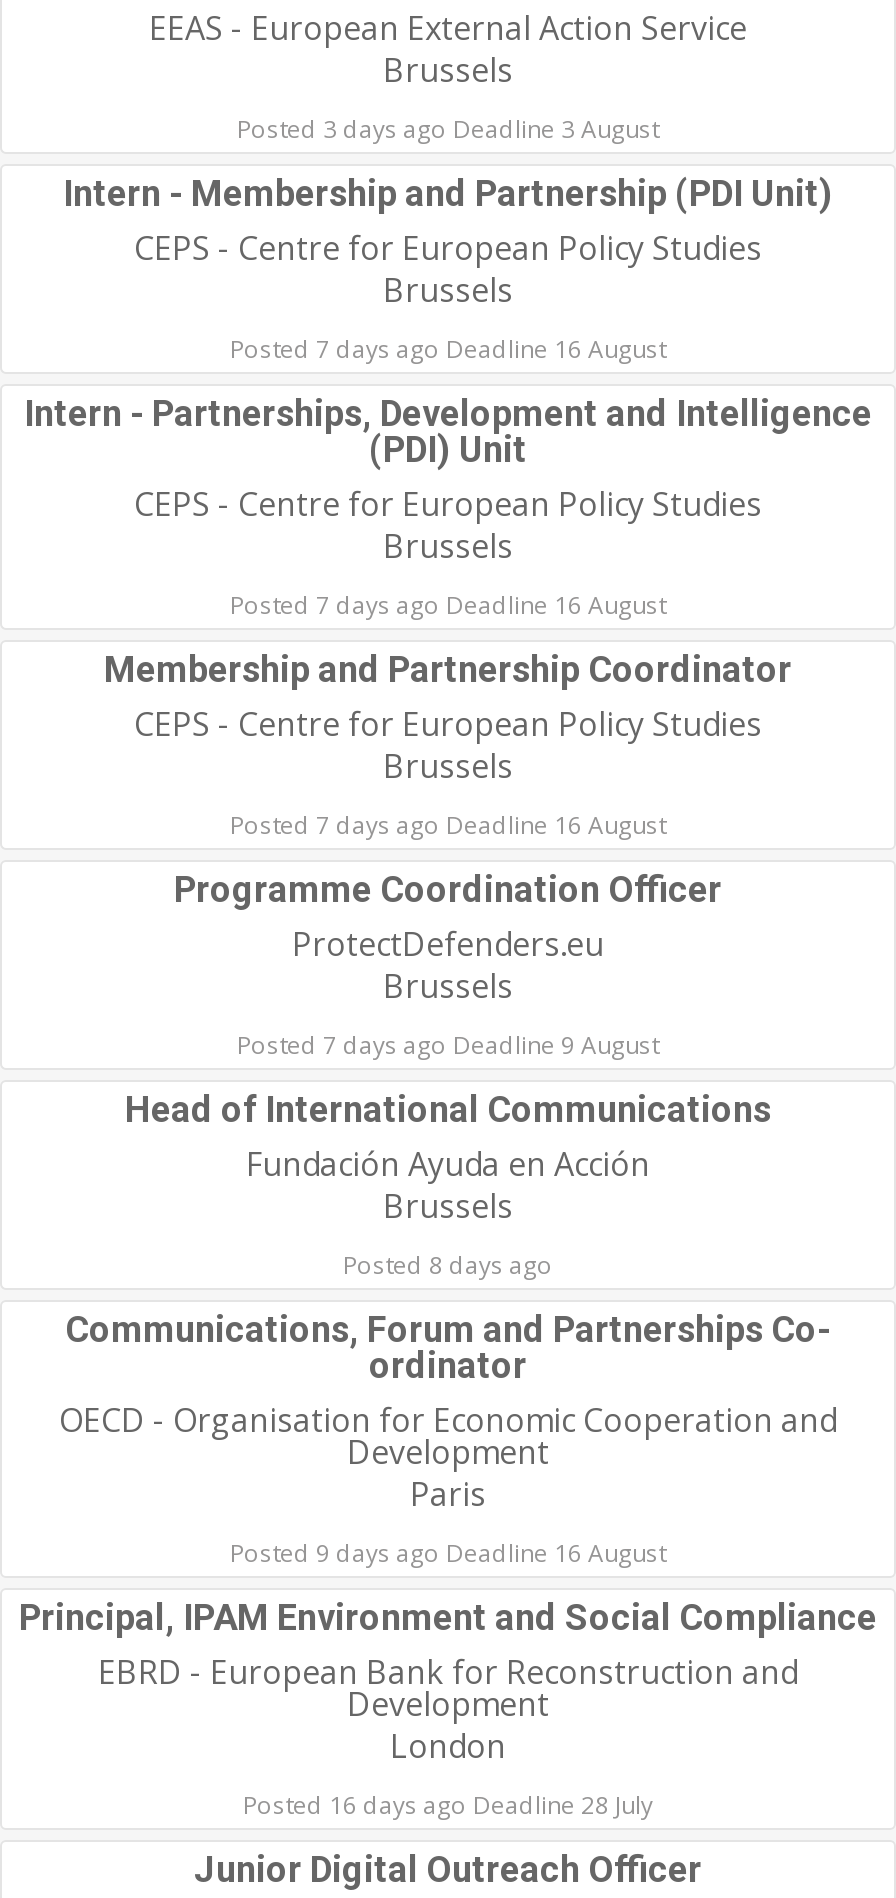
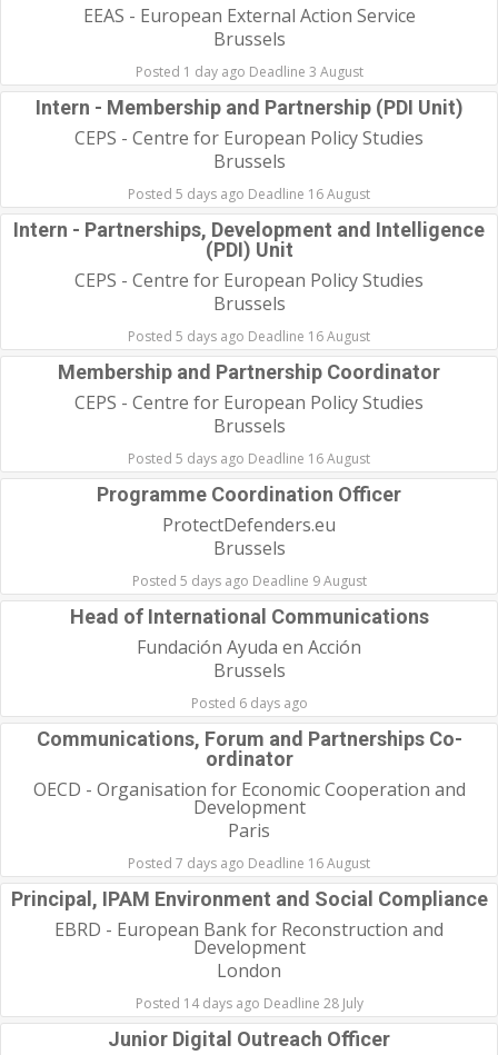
- Posted 3 days ago Deadline 3 August
+ Posted 1 day ago Deadline 3 August

- Posted 7 days ago Deadline 16 August
+ Posted 5 days ago Deadline 16 August

- Posted 7 days ago Deadline 16 August
+ Posted 5 days ago Deadline 16 August

- Posted 7 days ago Deadline 16 August
+ Posted 5 days ago Deadline 16 August

- Posted 7 days ago Deadline 9 August
+ Posted 5 days ago Deadline 9 August

- Posted 8 days ago
+ Posted 6 days ago

- Posted 9 days ago Deadline 16 August
+ Posted 7 days ago Deadline 16 August

- Posted 16 days ago Deadline 28 July
+ Posted 14 days ago Deadline 28 July
